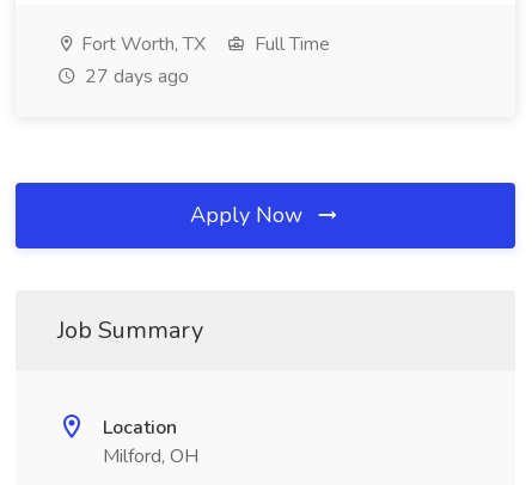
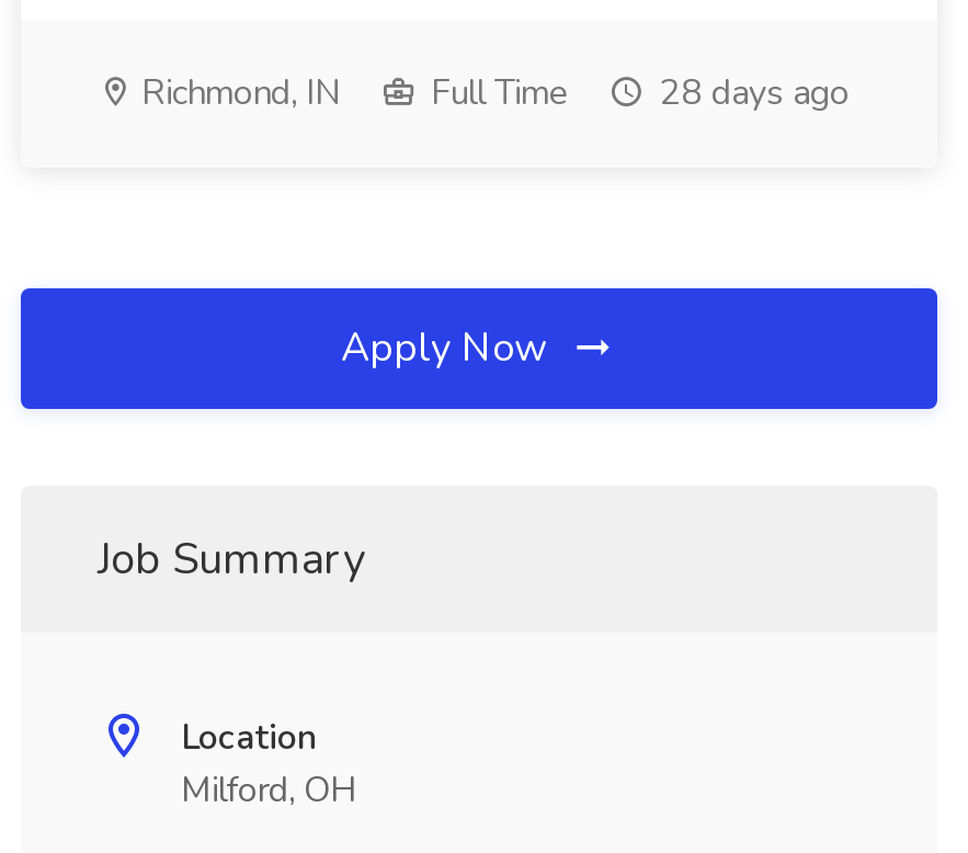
- Fort Worth, TX
+ Richmond, IN

- 27 days ago
+ 28 days ago
